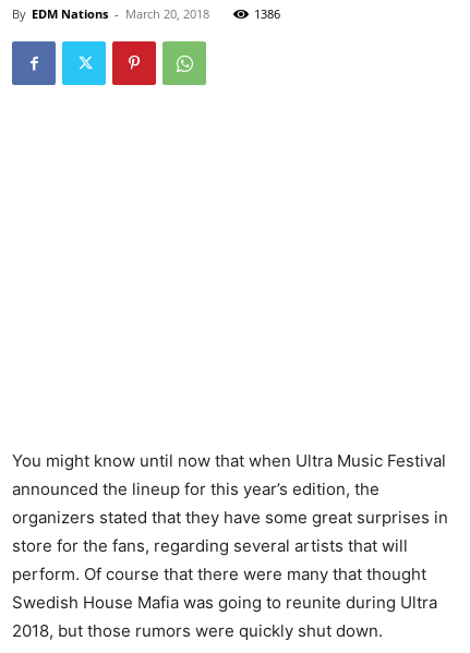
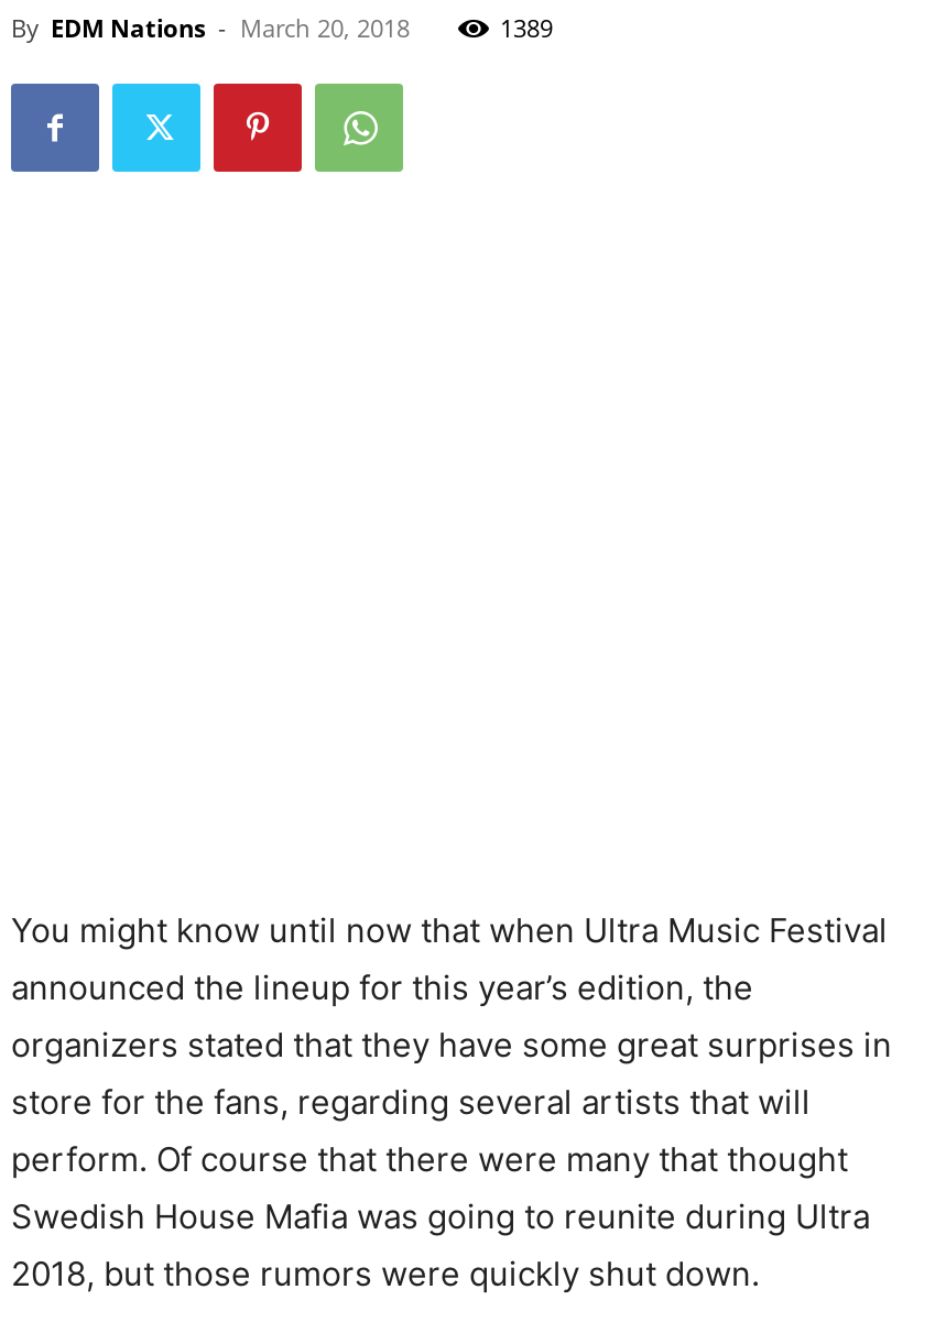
- 1386
+ 1389
